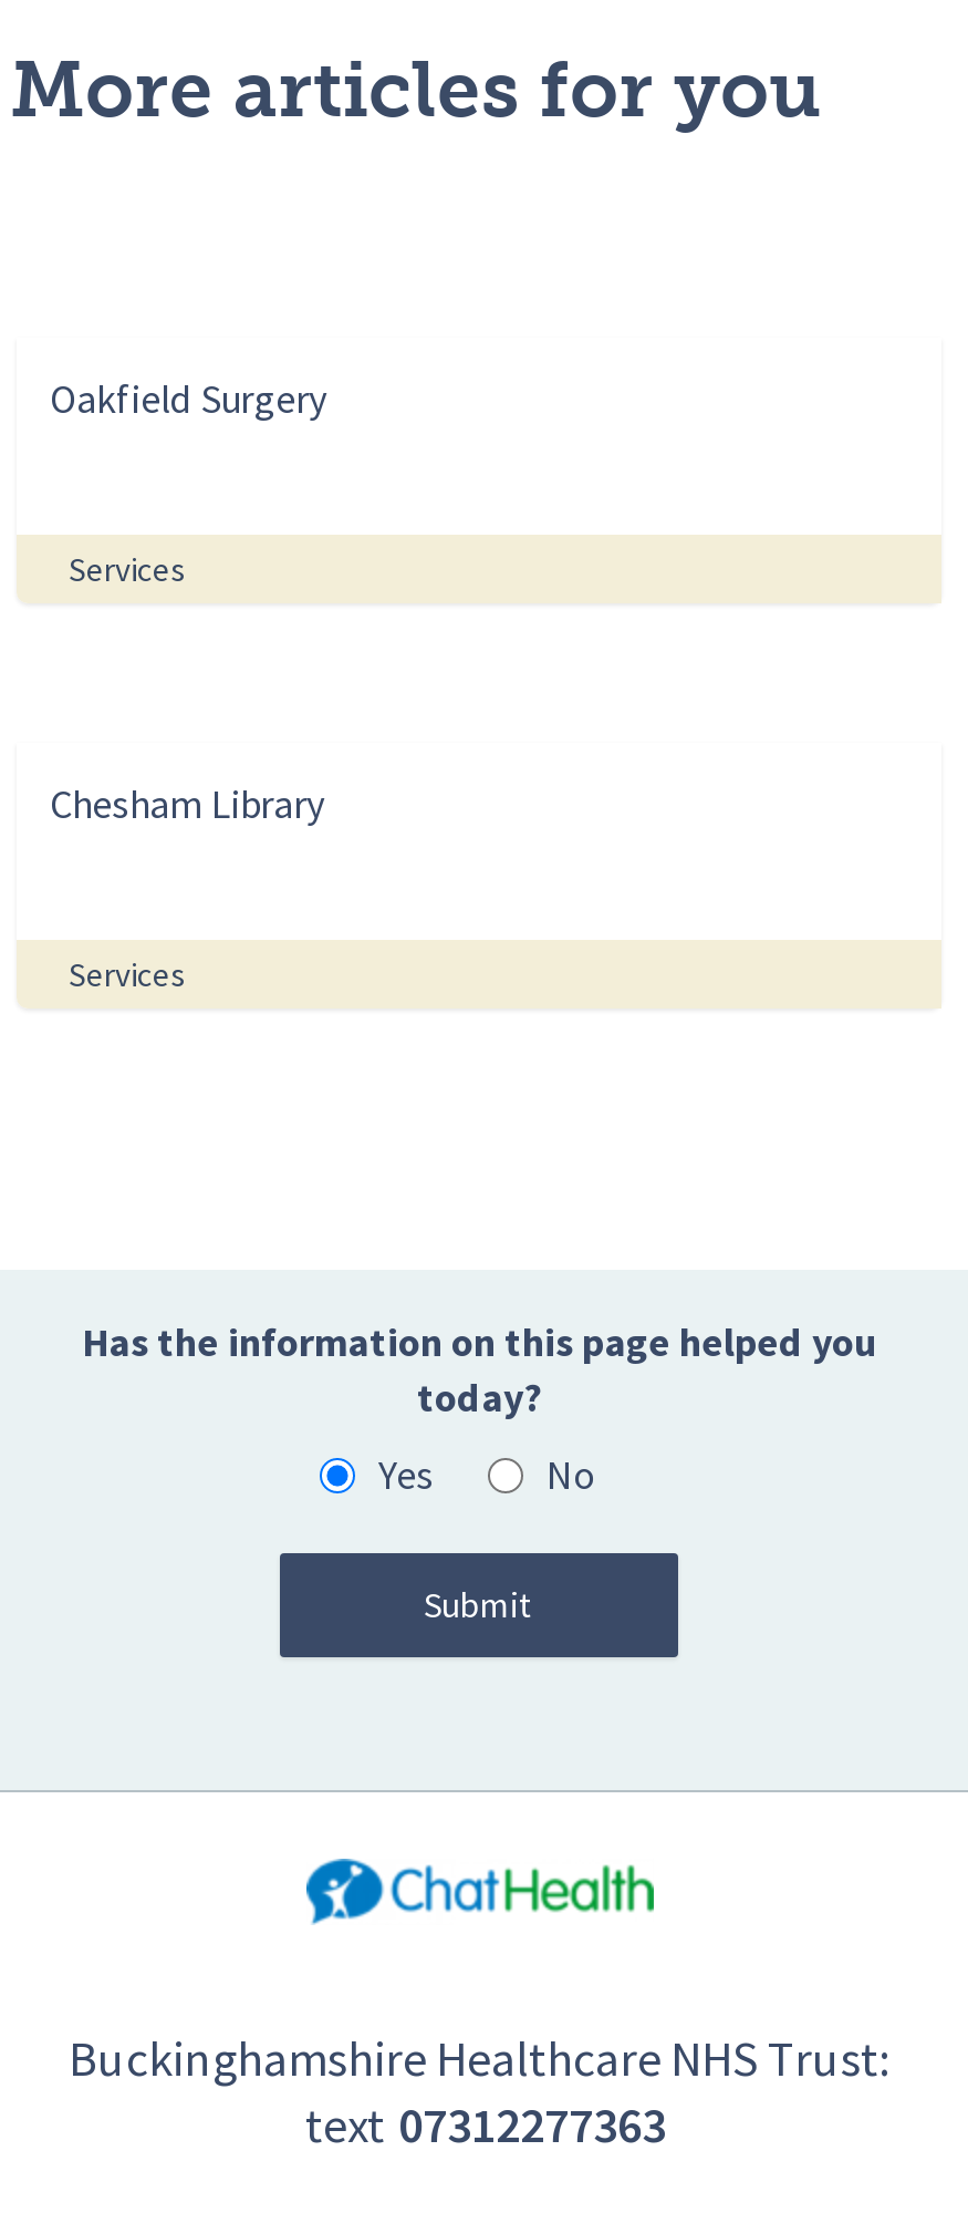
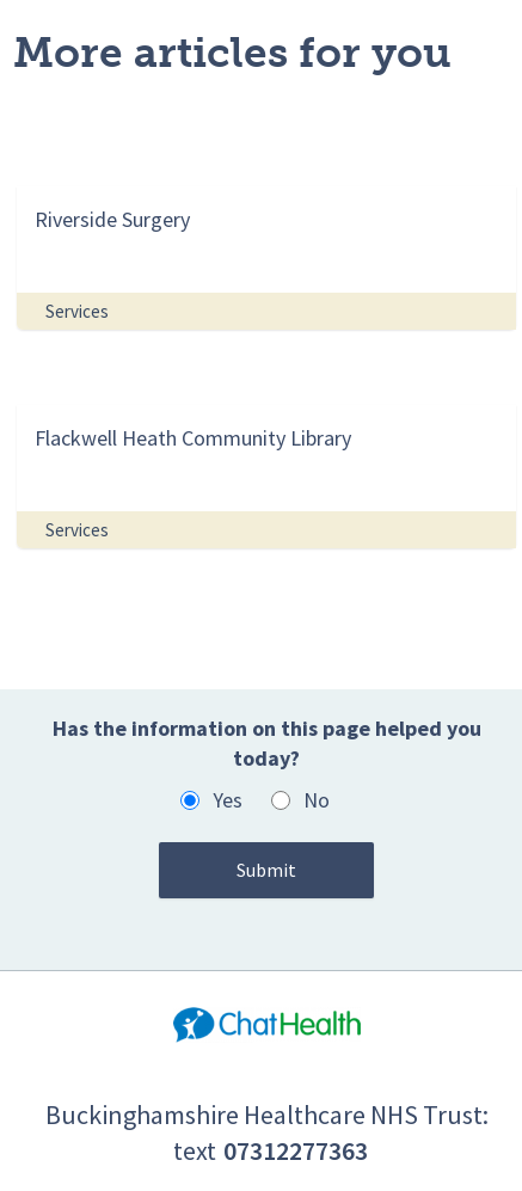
- Oakfield Surgery
+ Riverside Surgery

- Chesham Library
+ Flackwell Heath Community Library
